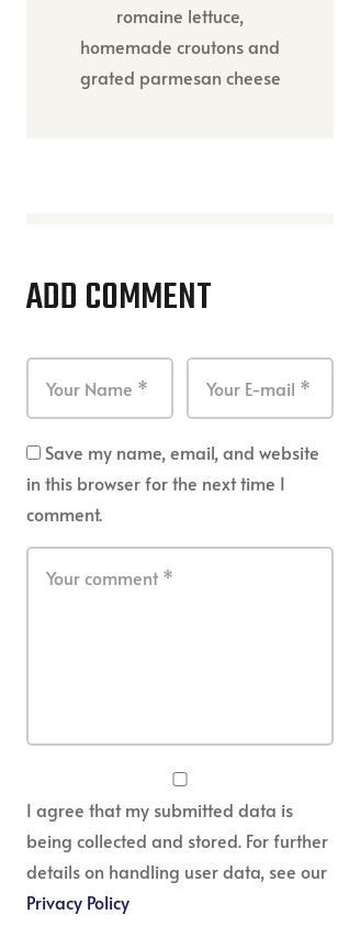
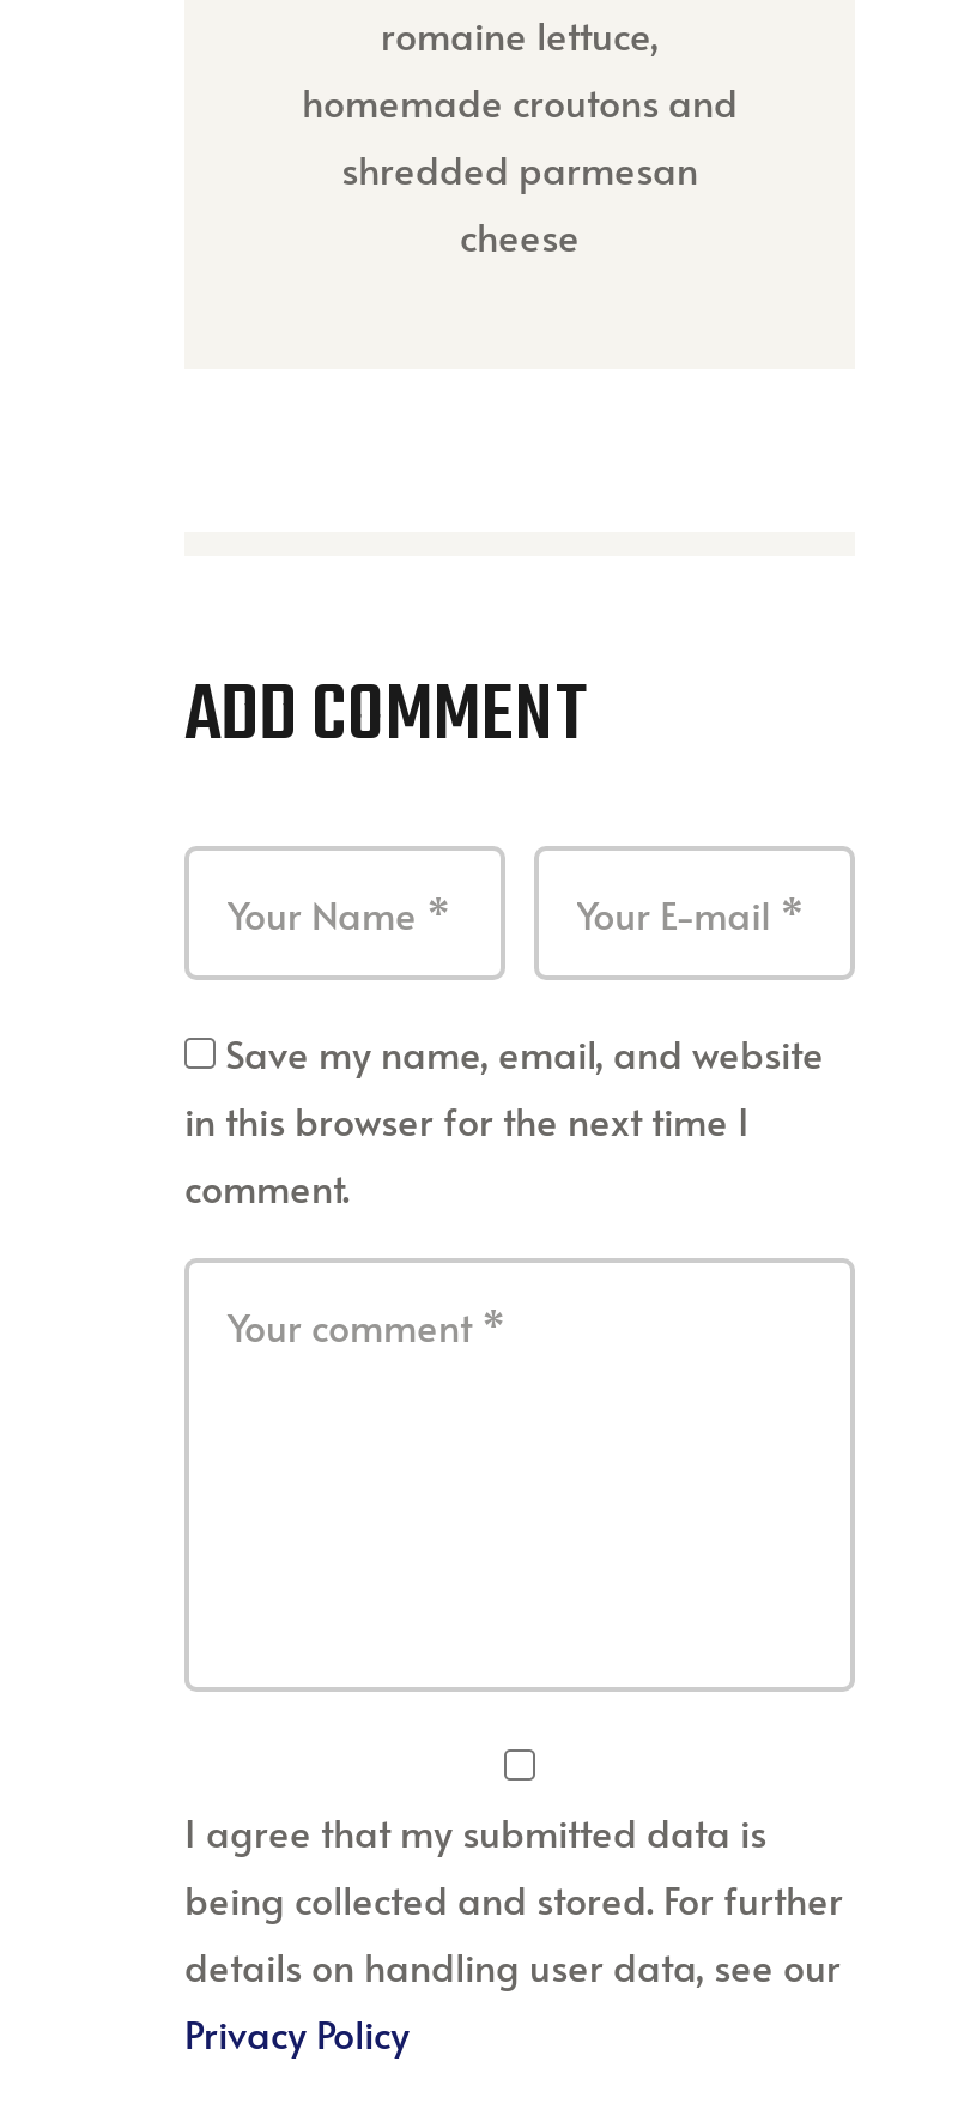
- grated parmesan cheese
+ shredded parmesan
+ cheese
